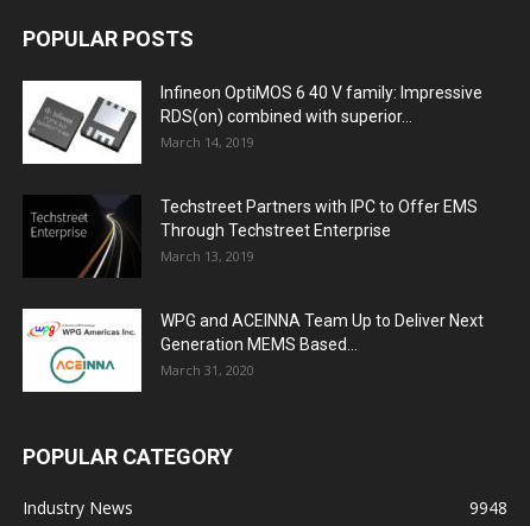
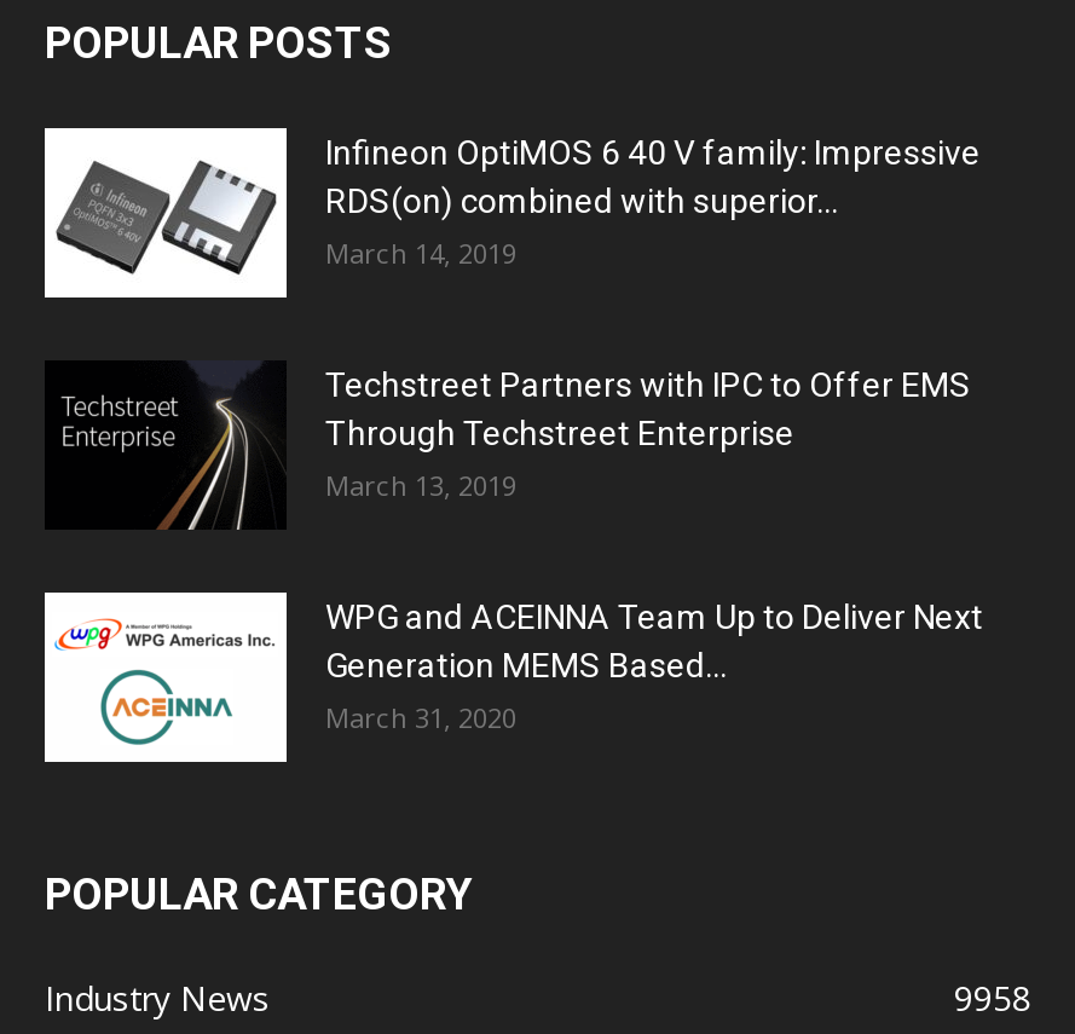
- 9948
+ 9958
